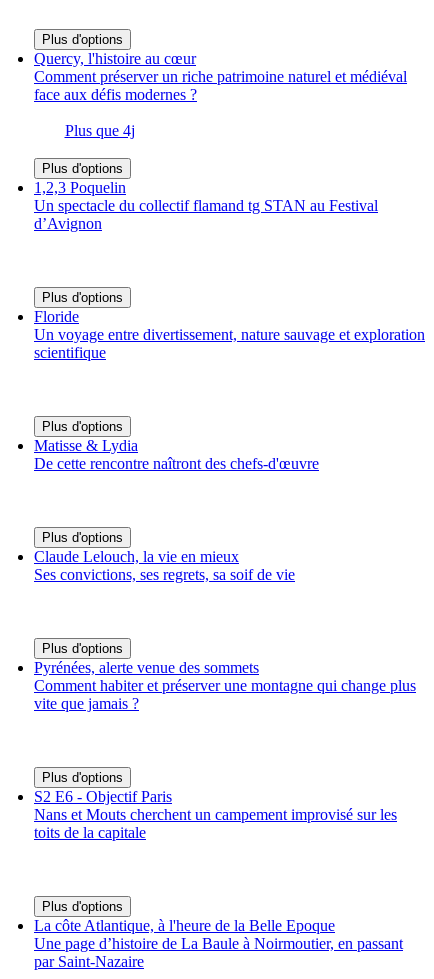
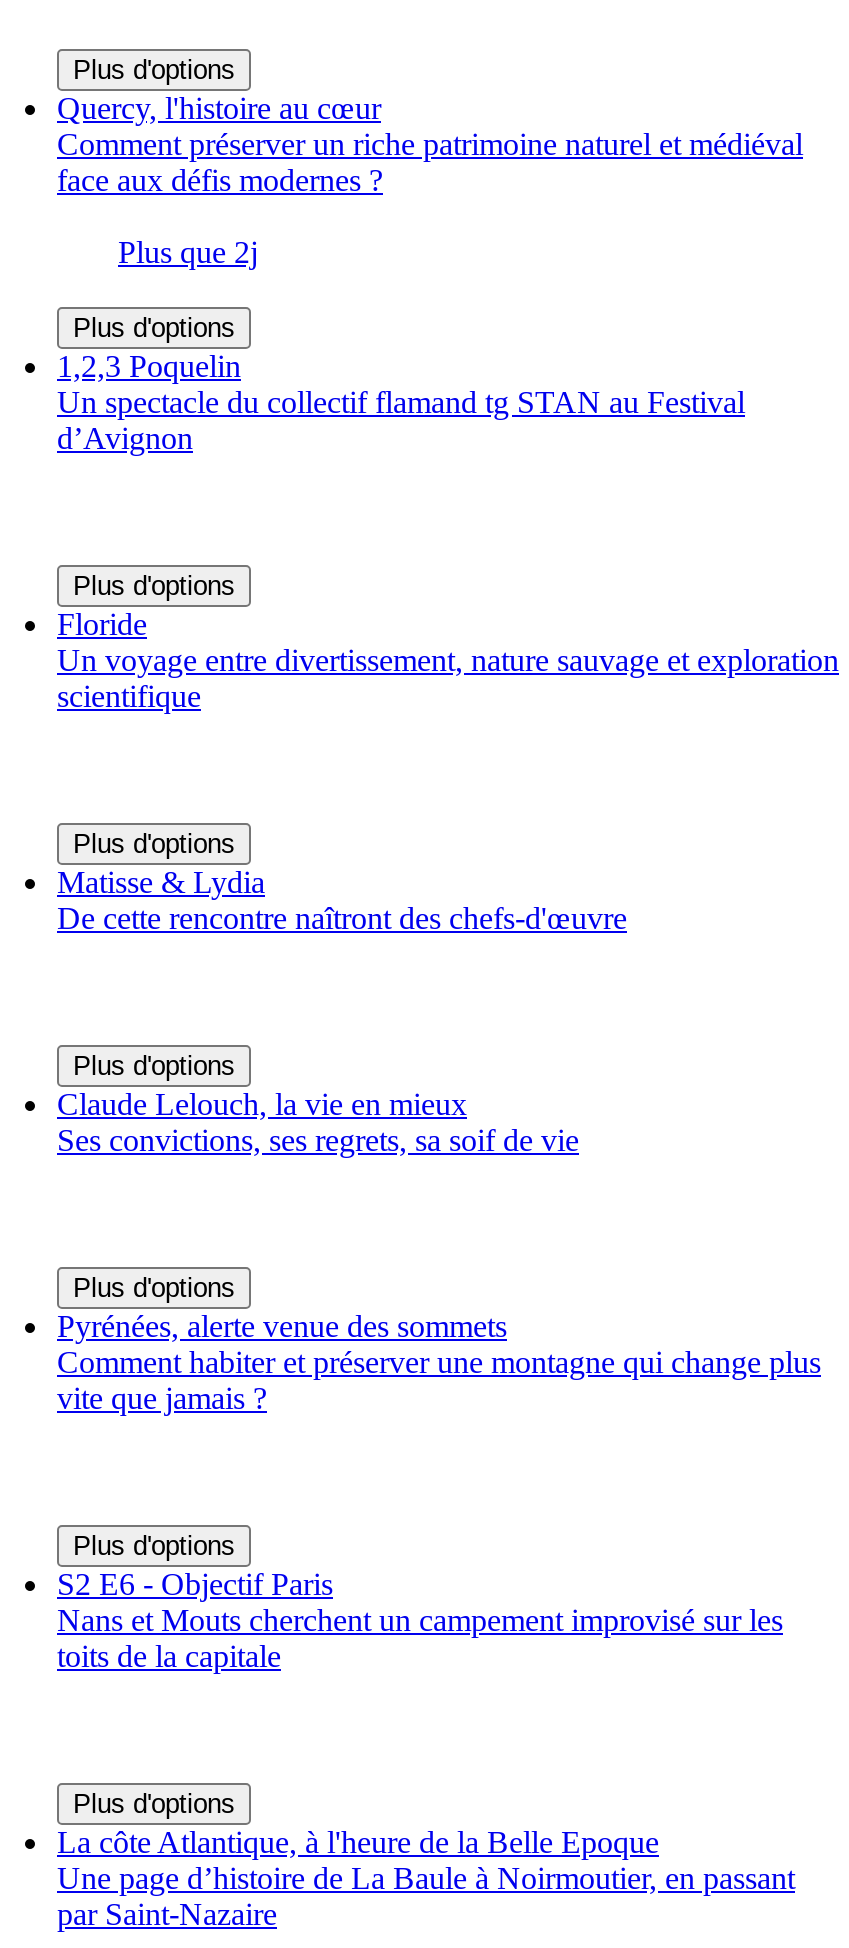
- Plus que 4j
+ Plus que 2j
